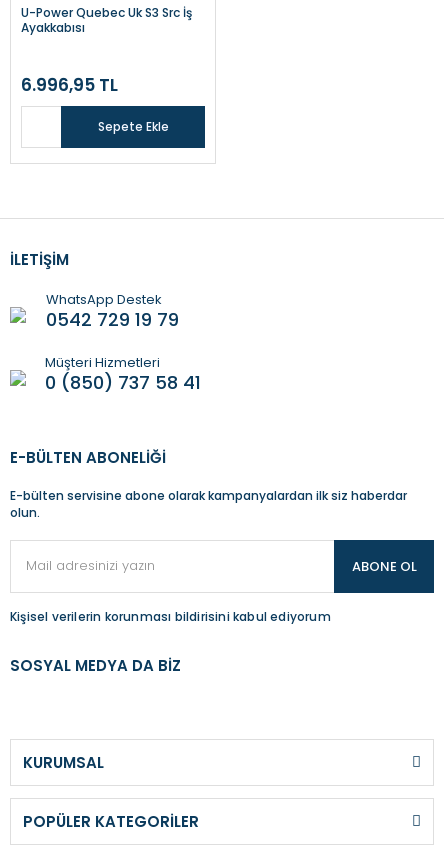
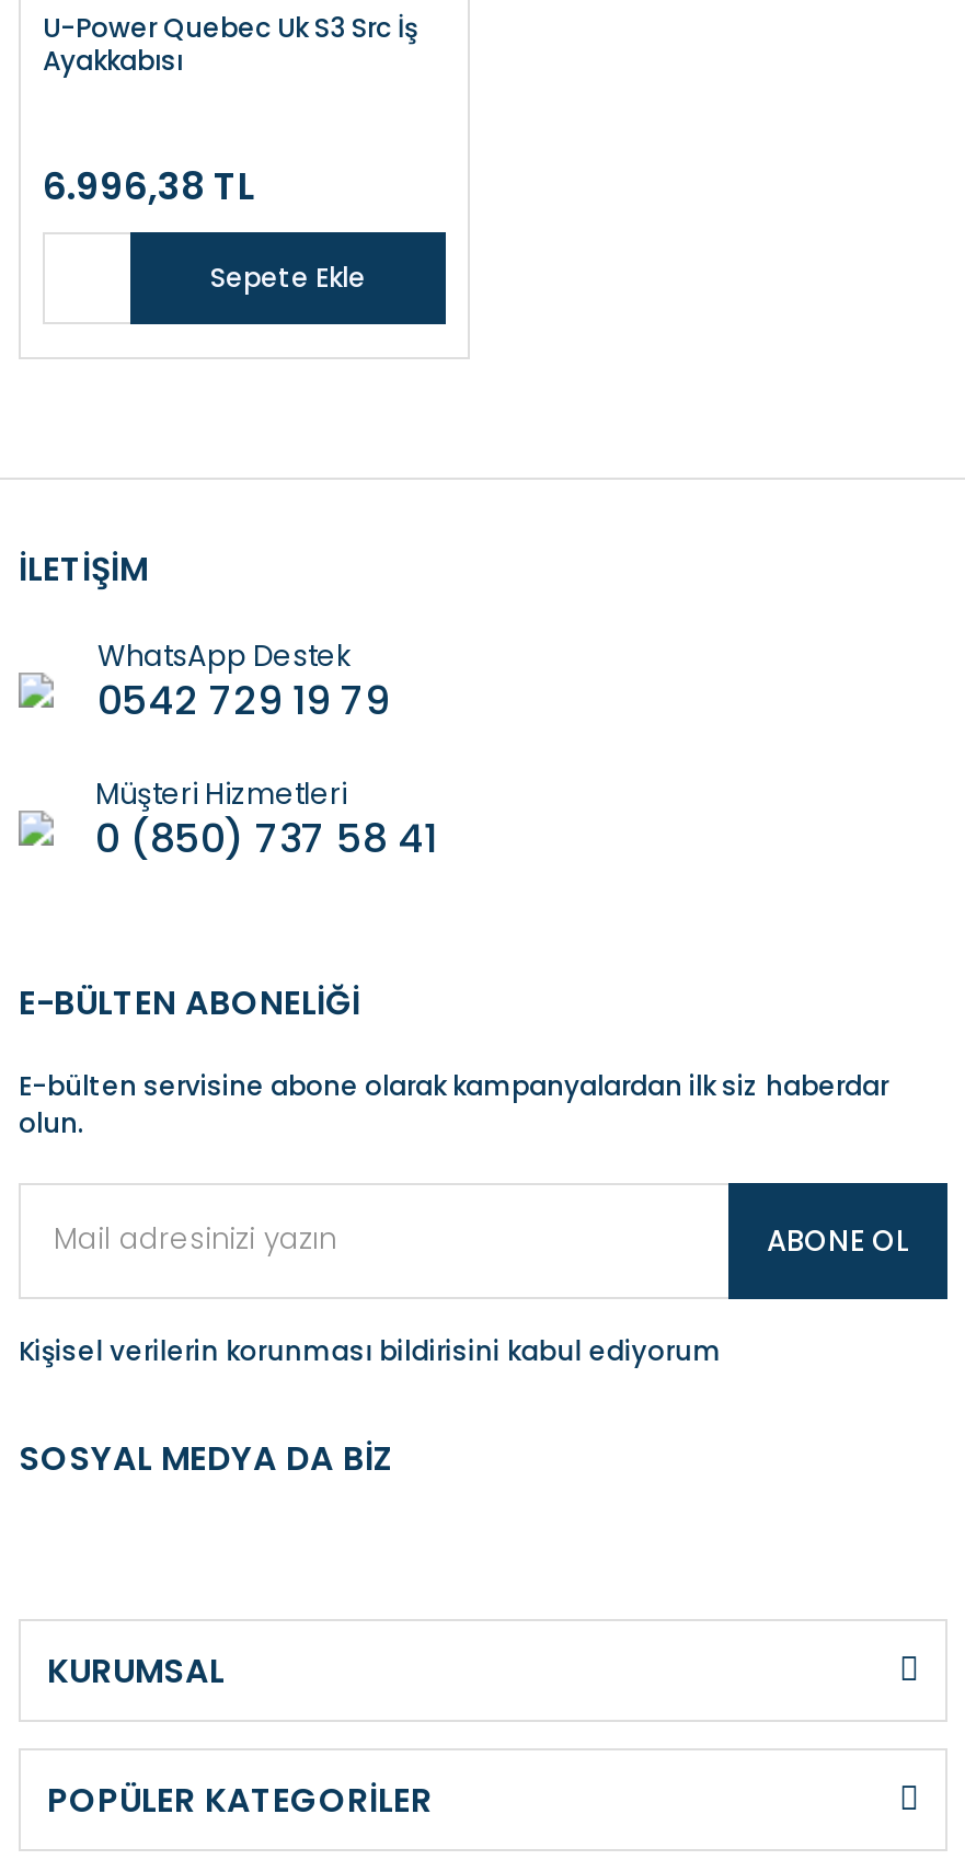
- 6.996,95 TL
+ 6.996,38 TL
